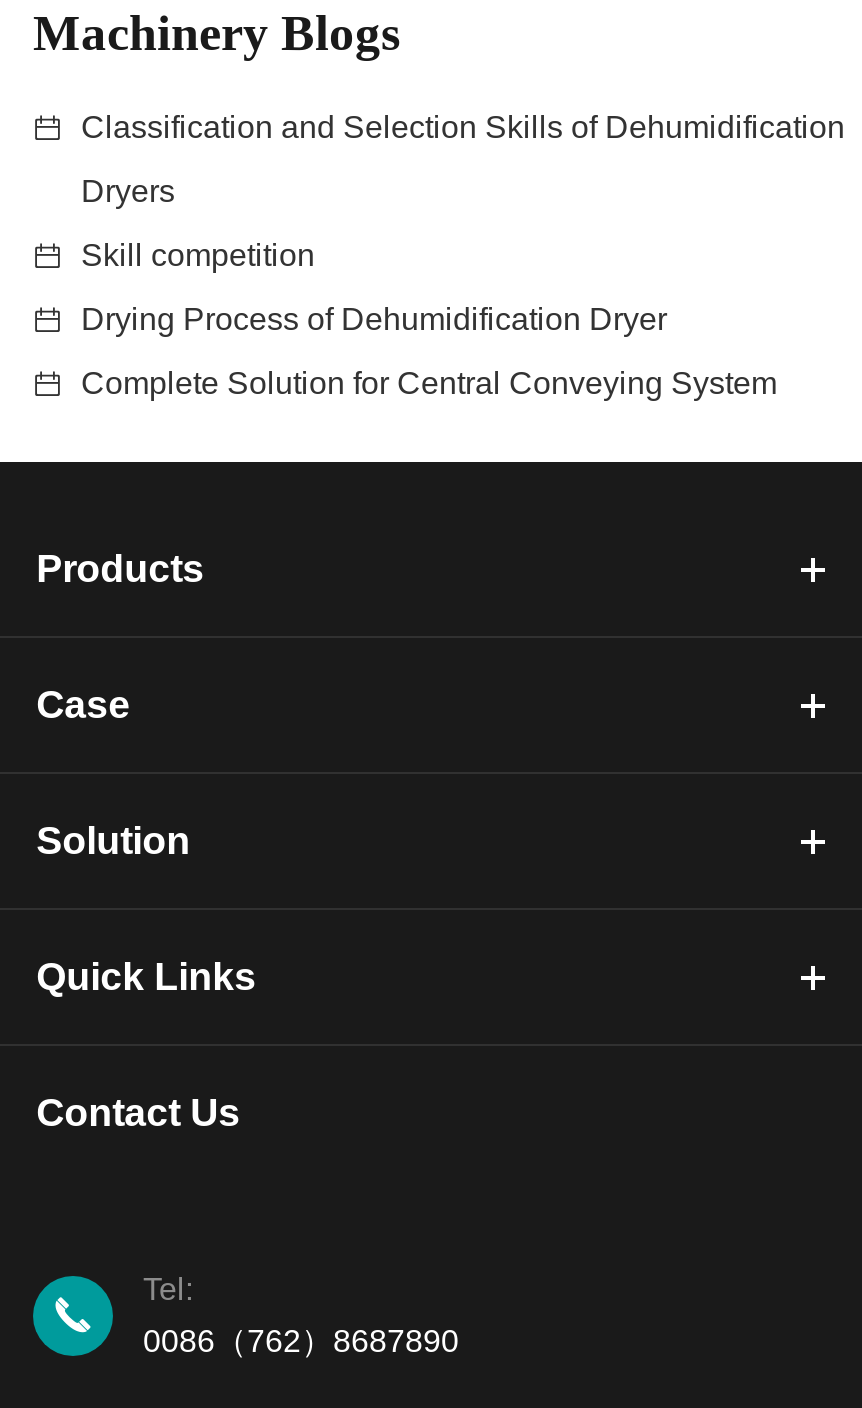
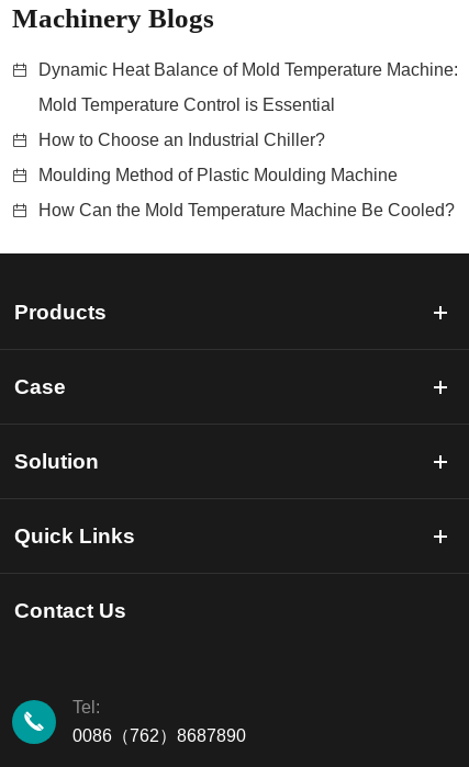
- Classification and Selection Skills of Dehumidification
+ Dynamic Heat Balance of Mold Temperature Machine:

- Dryers
+ Mold Temperature Control is Essential

- Skill competition
+ How to Choose an Industrial Chiller?

- Drying Process of Dehumidification Dryer
+ Moulding Method of Plastic Moulding Machine

- Complete Solution for Central Conveying System
+ How Can the Mold Temperature Machine Be Cooled?
